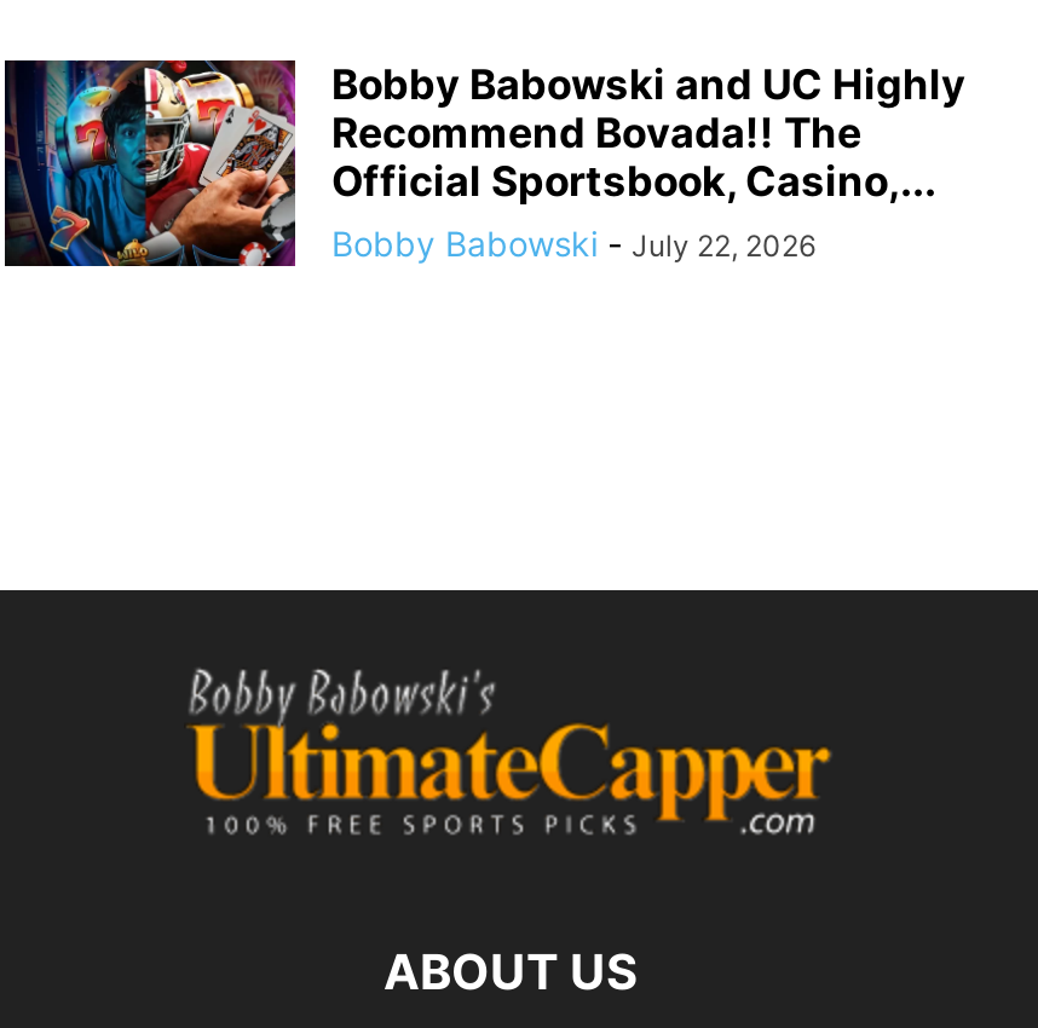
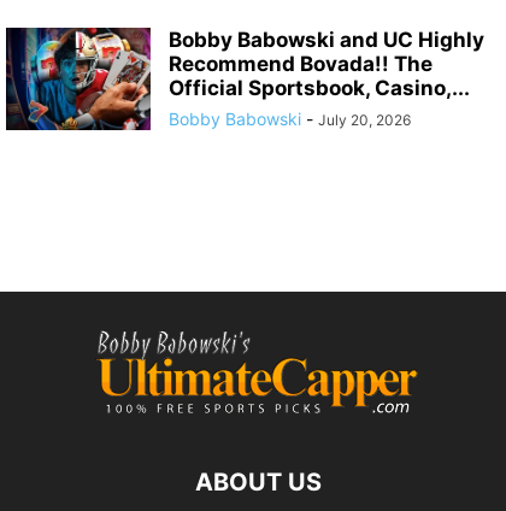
- Bobby Babowski - July 22, 2026
+ Bobby Babowski - July 20, 2026
